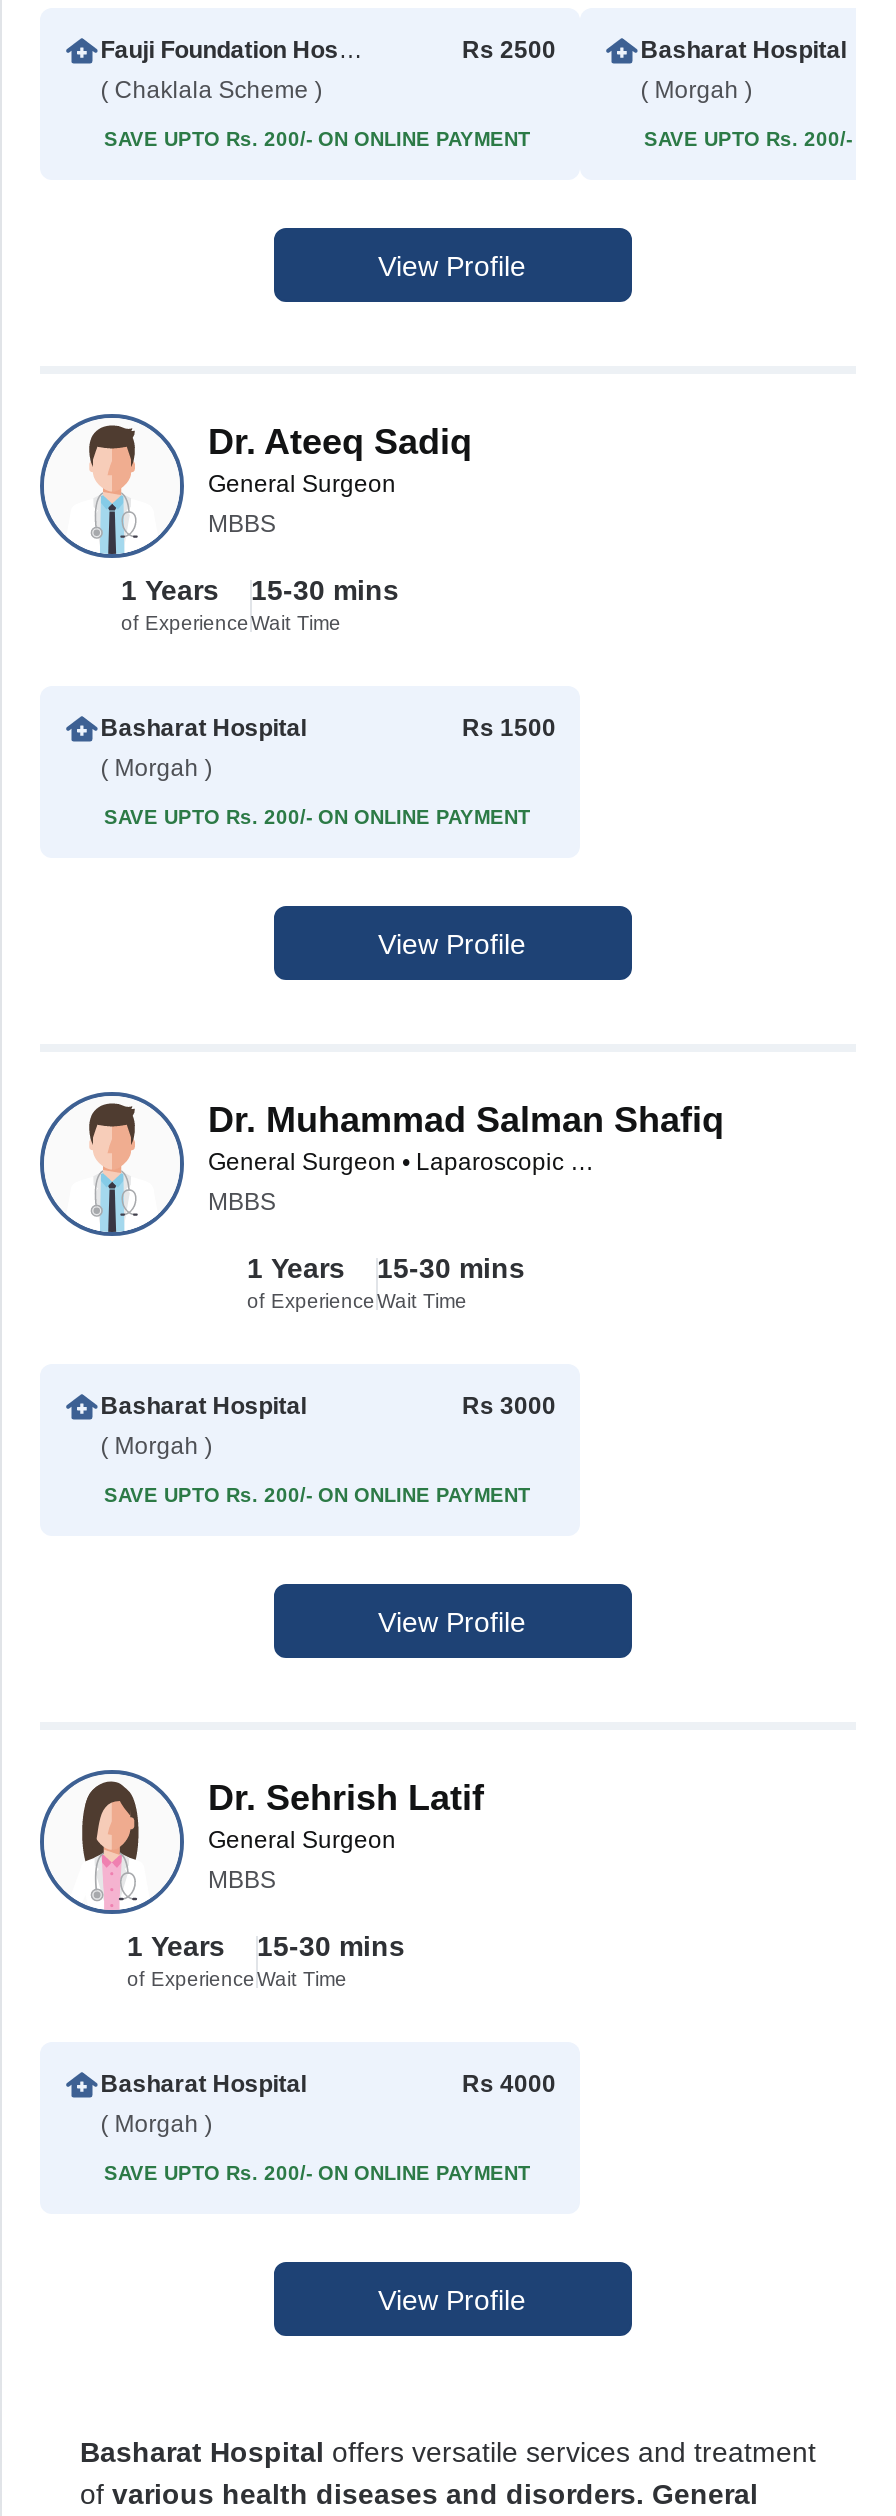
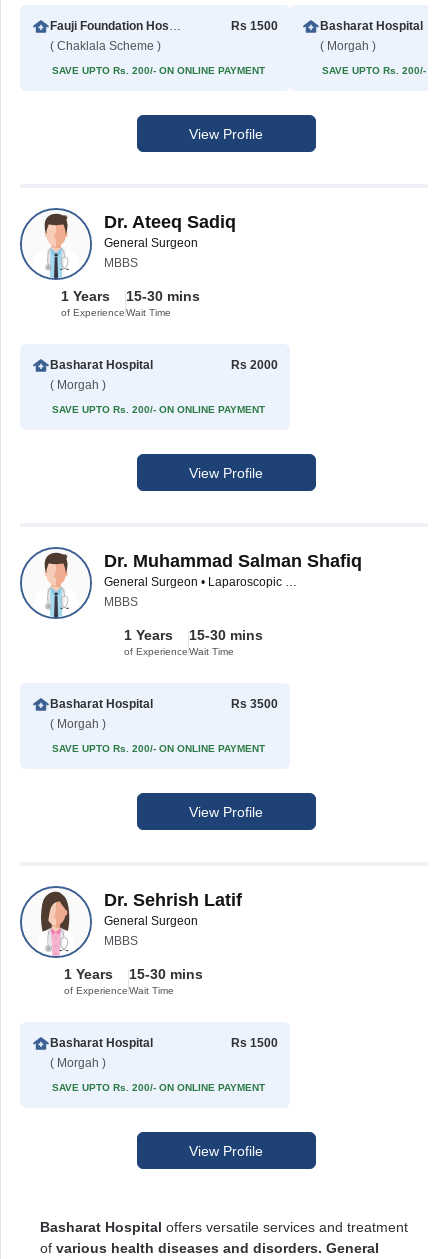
- Rs 2500
+ Rs 1500

- Rs 1500
+ Rs 2000

- Rs 3000
+ Rs 3500

- Rs 4000
+ Rs 1500
